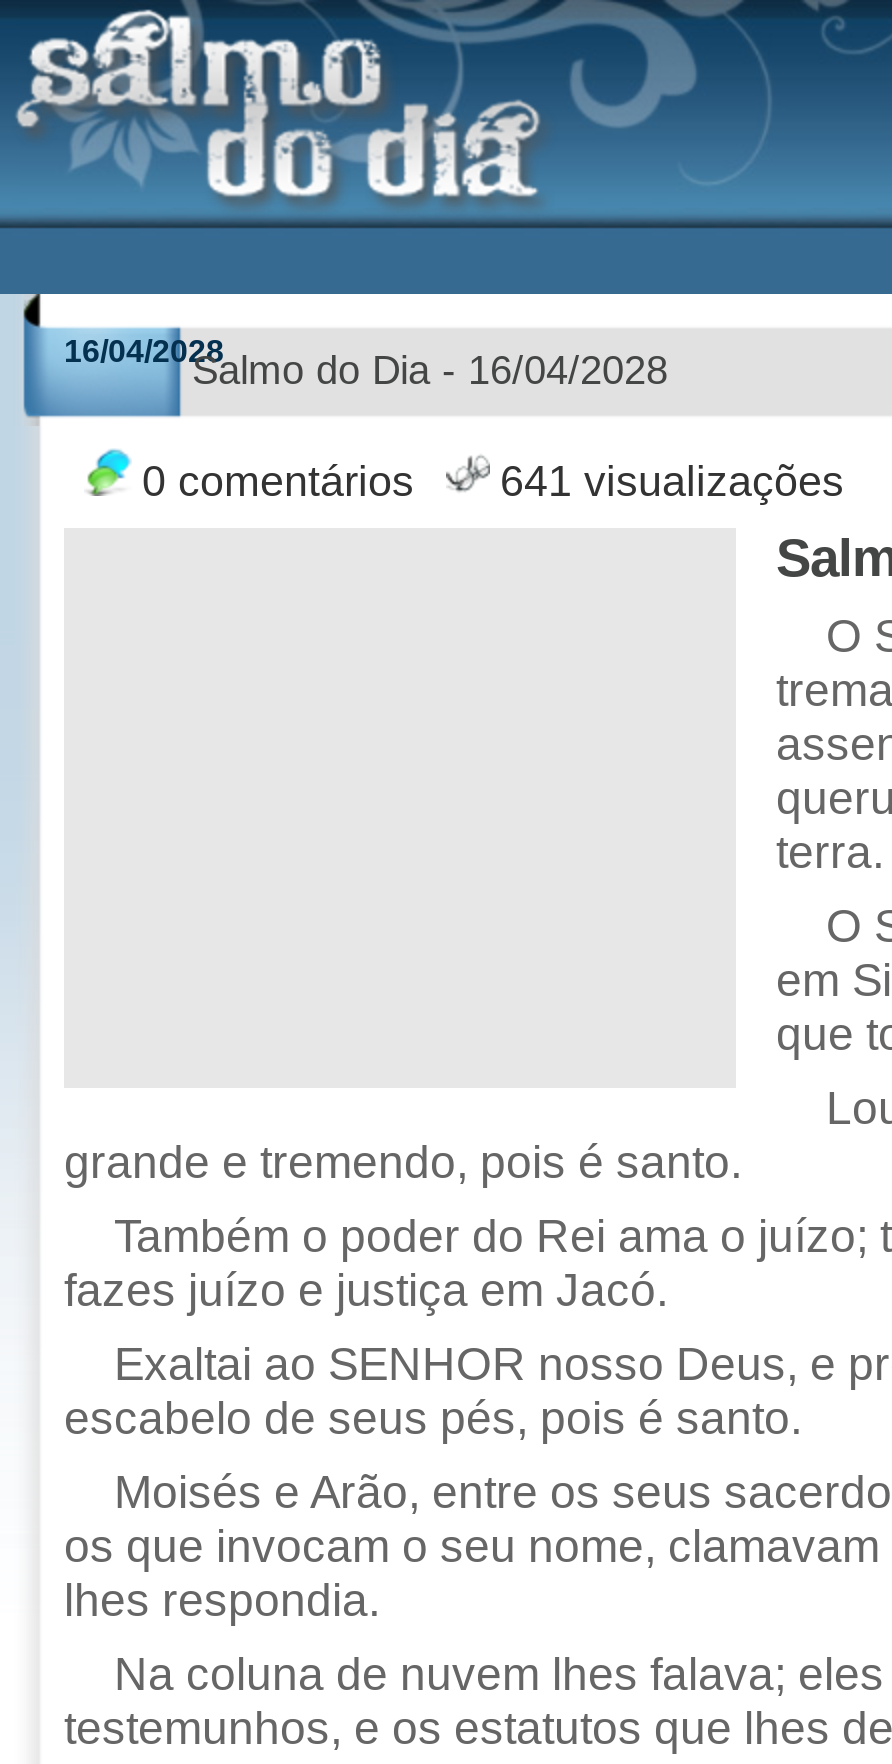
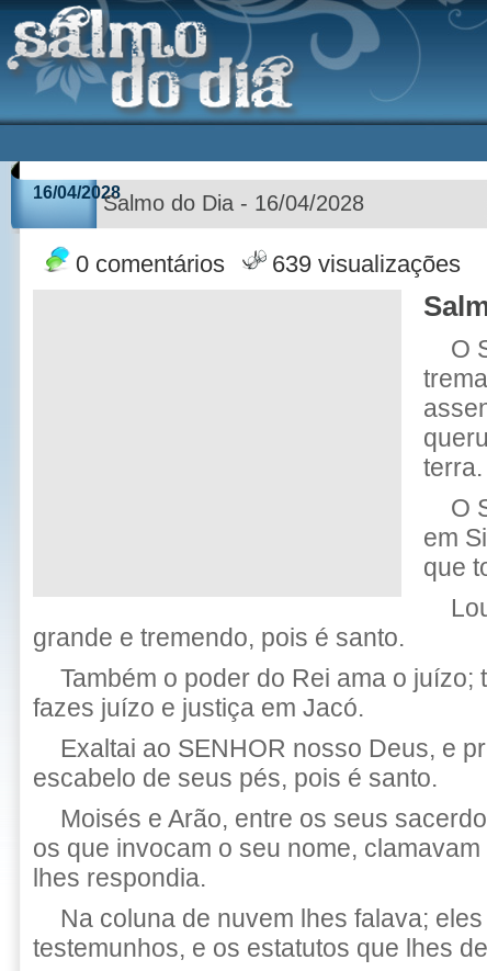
- 641 visualizações
+ 639 visualizações
